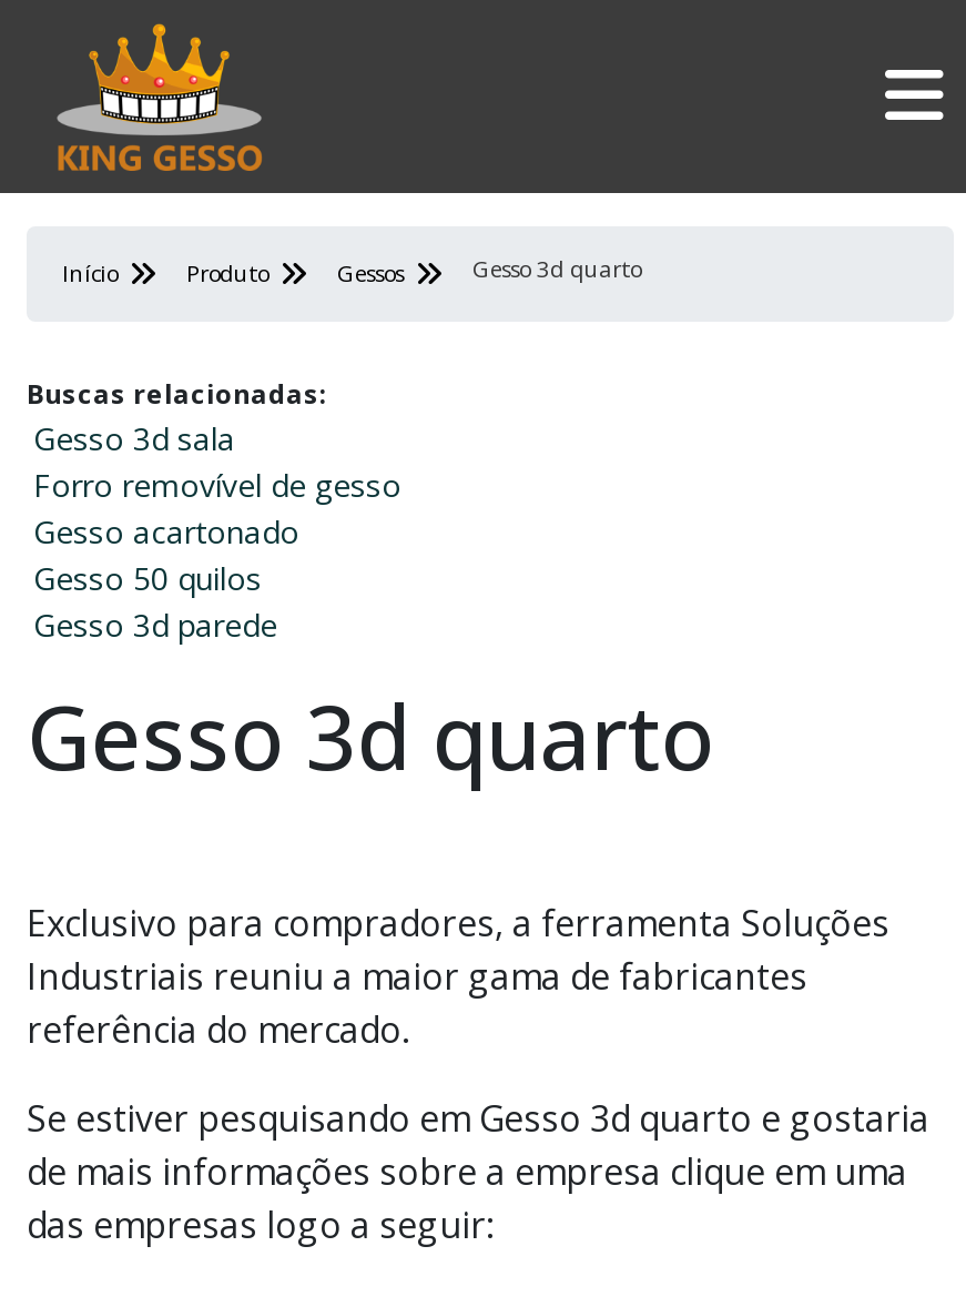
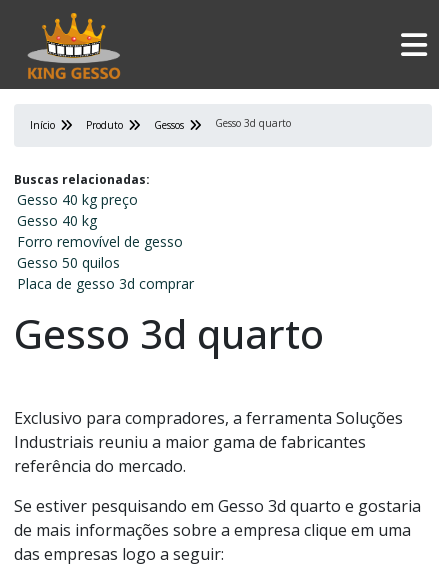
- Gesso 3d sala
+ Gesso 40 kg preço
+ Gesso 40 kg

moved down: Forro removível de gesso

- Gesso acartonado

- Gesso 3d parede
+ Placa de gesso 3d comprar
